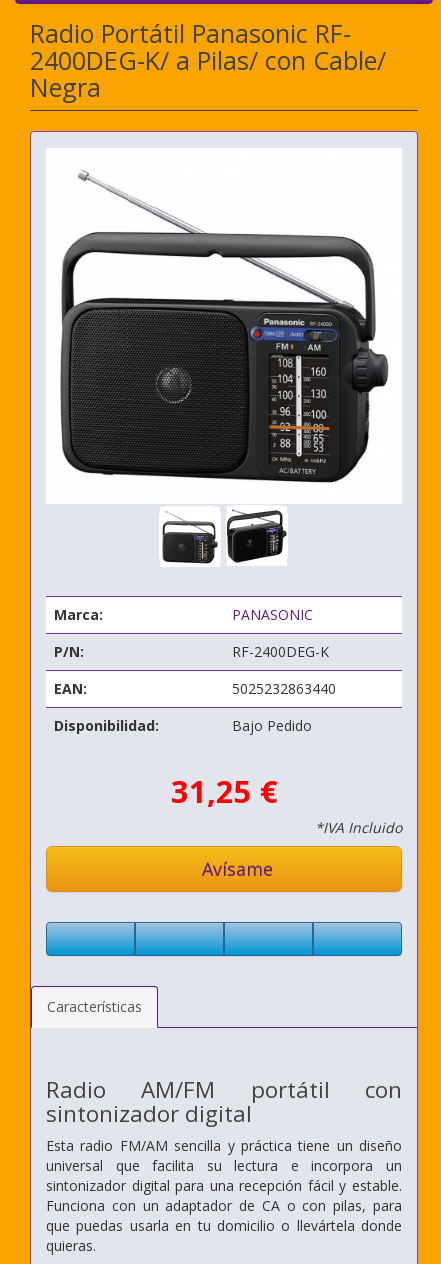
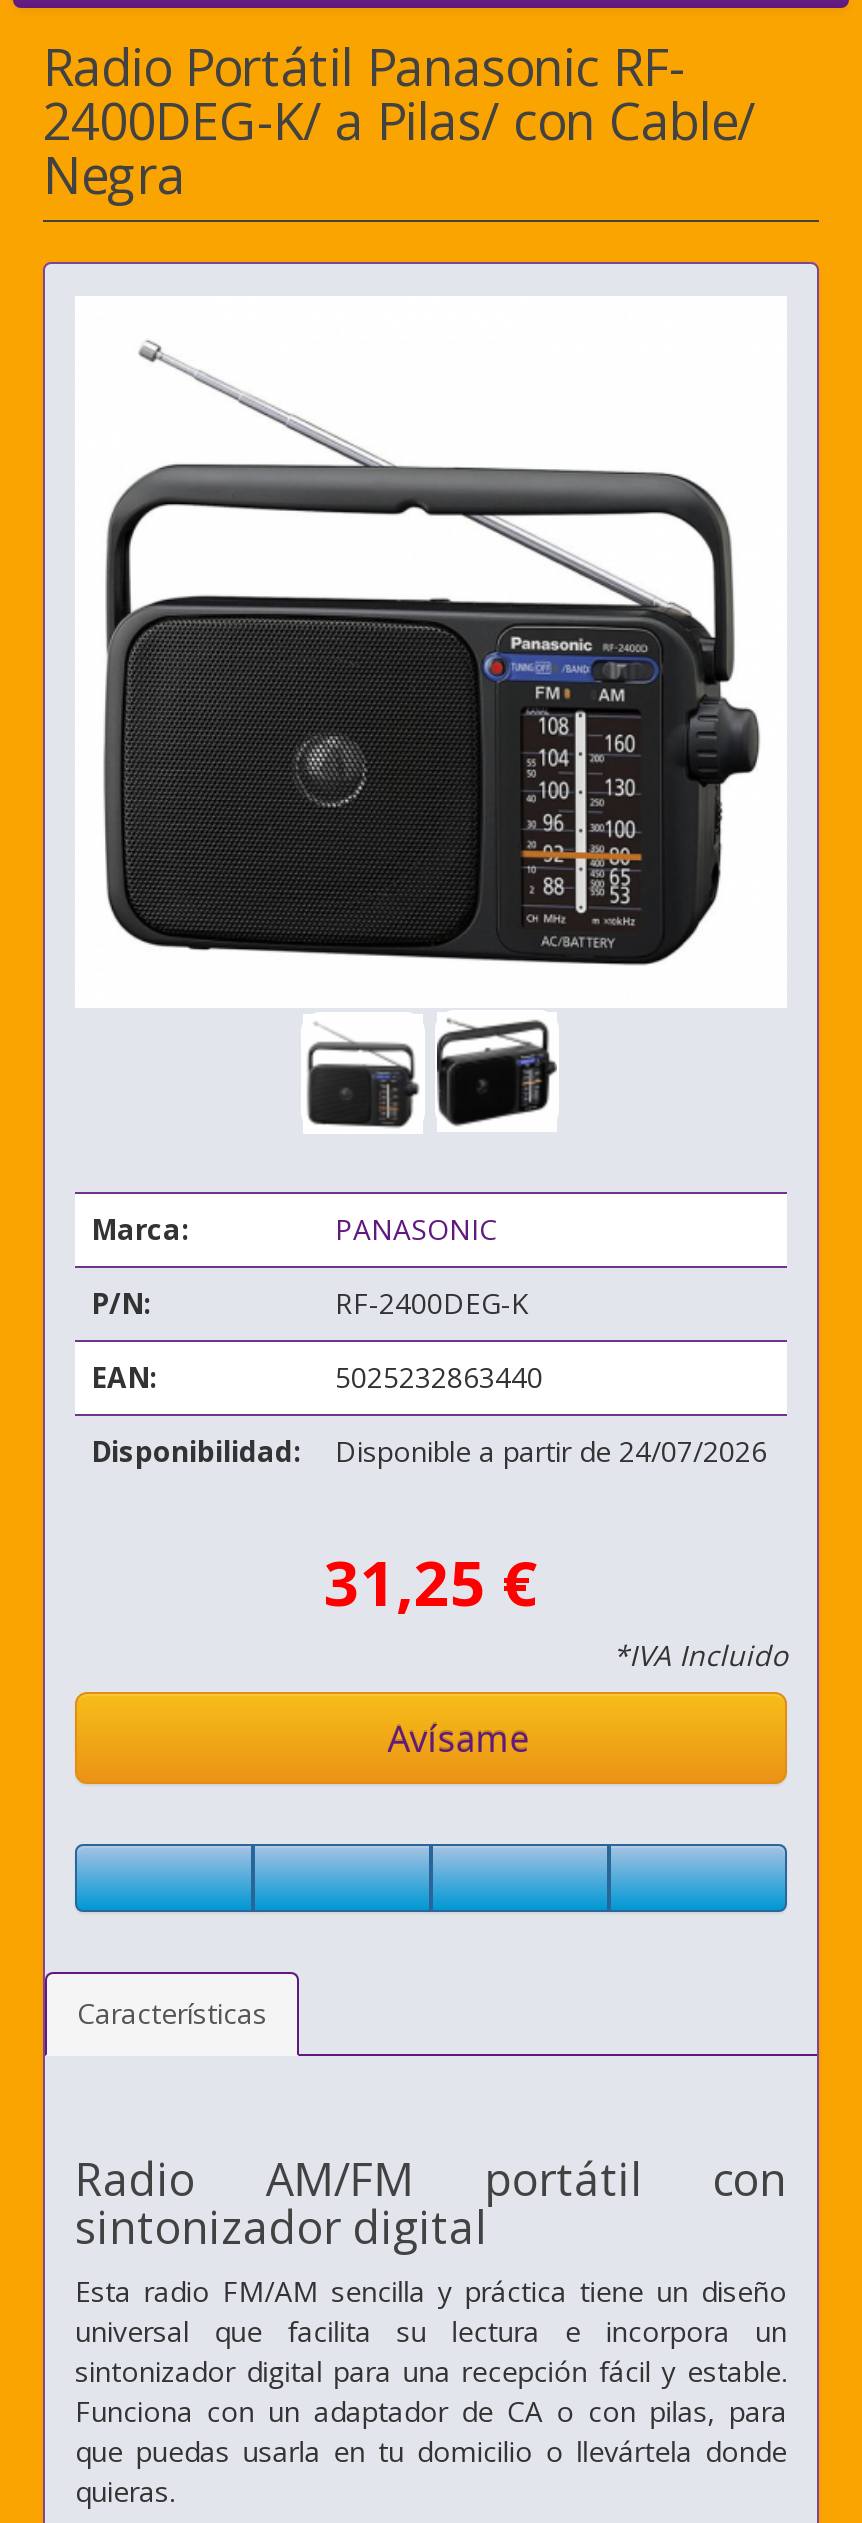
- Bajo Pedido
+ Disponible a partir de 24/07/2026
